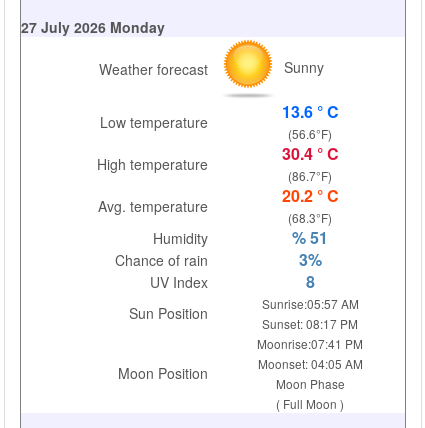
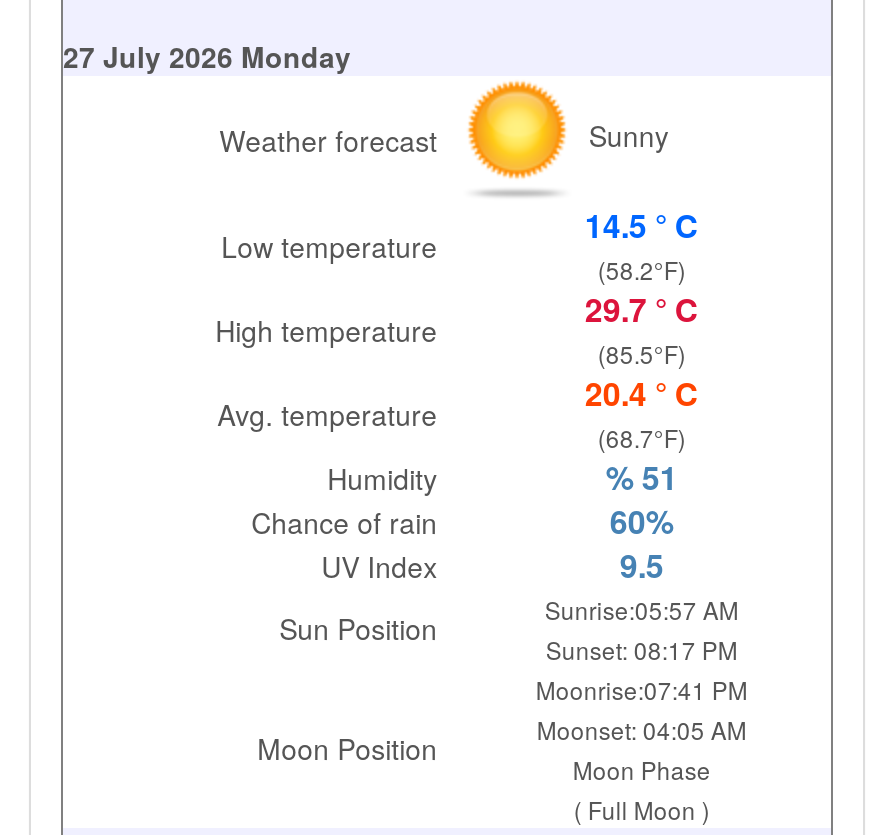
- 13.6 ° C
- (56.6°F)
+ 14.5 ° C
+ (58.2°F)

- 30.4 ° C
- (86.7°F)
+ 29.7 ° C
+ (85.5°F)

- 20.2 ° C
- (68.3°F)
+ 20.4 ° C
+ (68.7°F)

- 3%
+ 60%

- 8
+ 9.5
